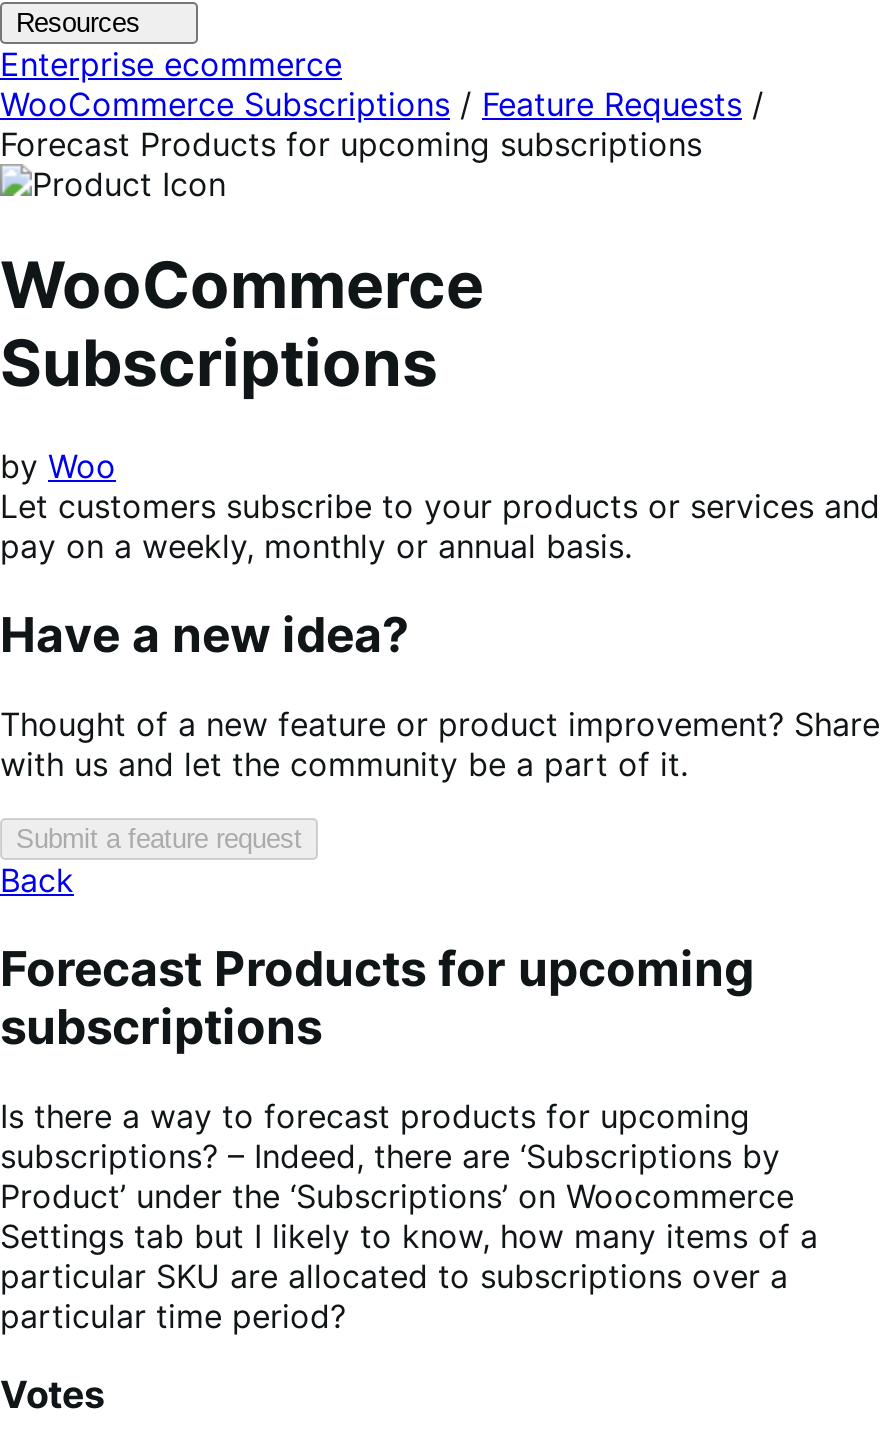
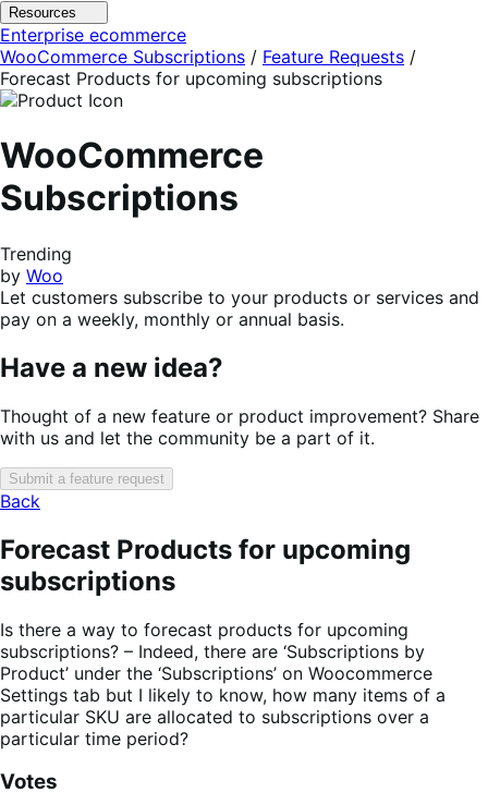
+ Trending
